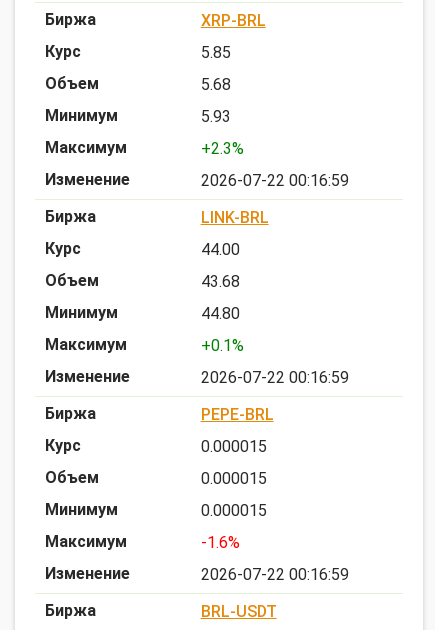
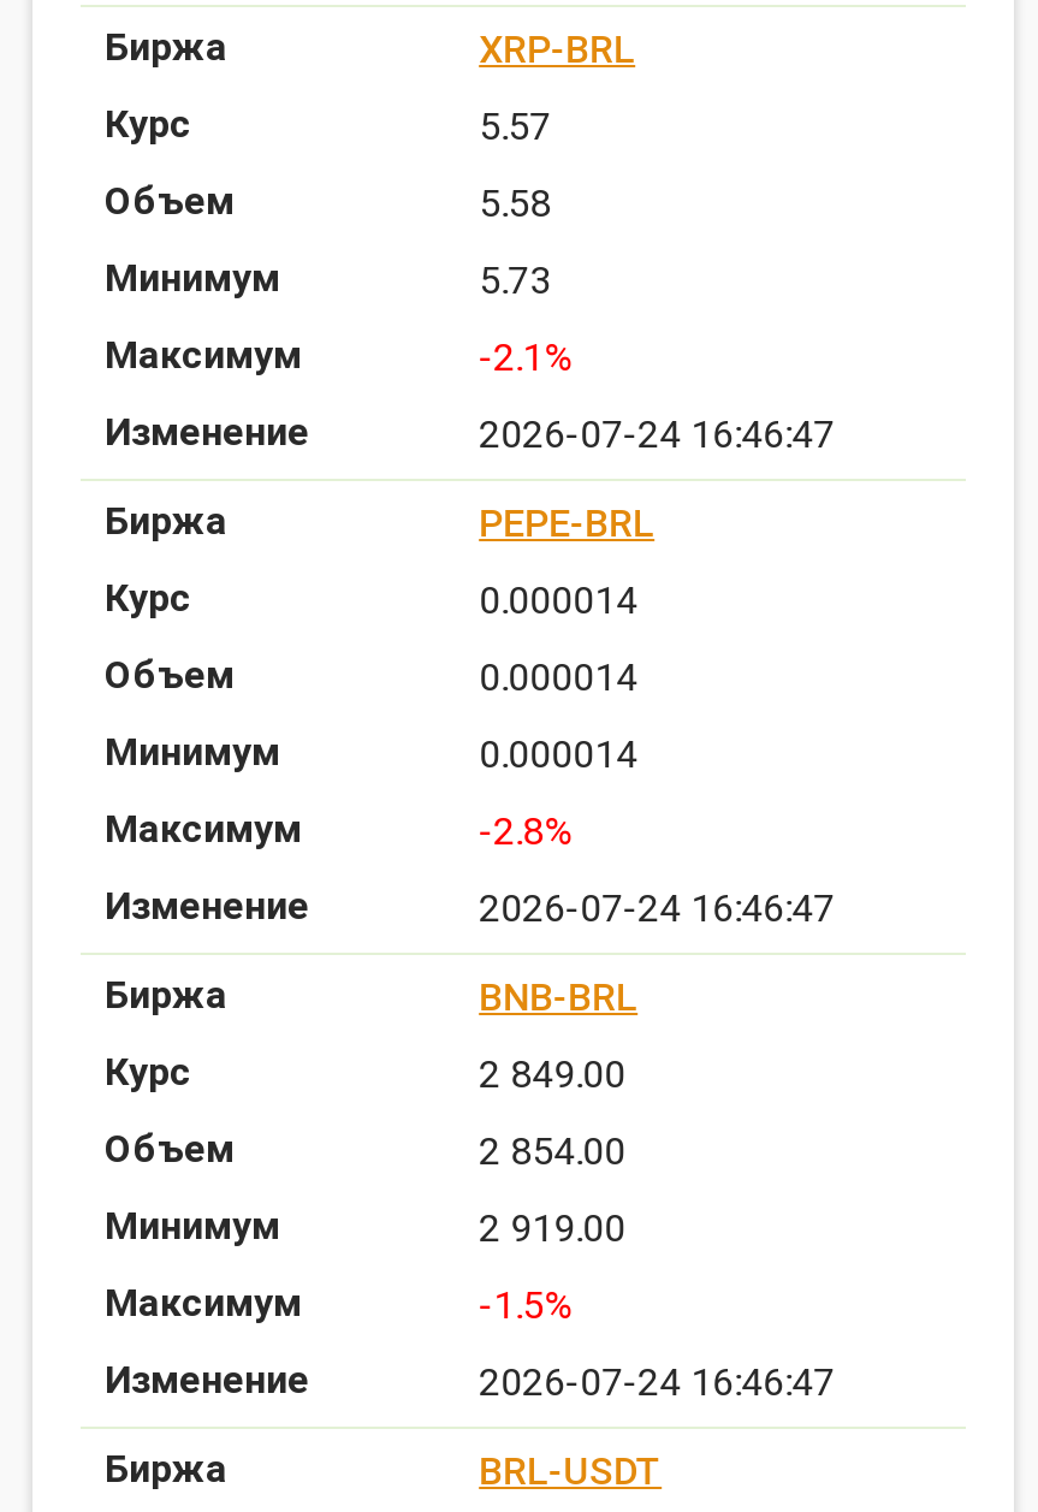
- 5.85
- 5.68
- 5.93
- +2.3%
- 2026-07-22 00:16:59
- LINK-BRL
- 44.00
- 43.68
- 44.80
- +0.1%
- 2026-07-22 00:16:59
+ 5.57
+ 5.58
+ 5.73
+ -2.1%
+ 2026-07-24 16:46:47

moved up: PEPE-BRL

- 0.000015
- 0.000015
- 0.000015
- -1.6%
- 2026-07-22 00:16:59
+ 0.000014
+ 0.000014
+ 0.000014
+ -2.8%
+ 2026-07-24 16:46:47
+ BNB-BRL
+ 2 849.00
+ 2 854.00
+ 2 919.00
+ -1.5%
+ 2026-07-24 16:46:47
